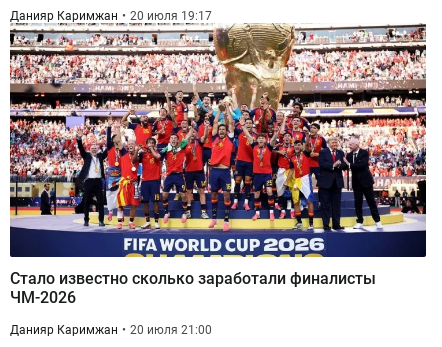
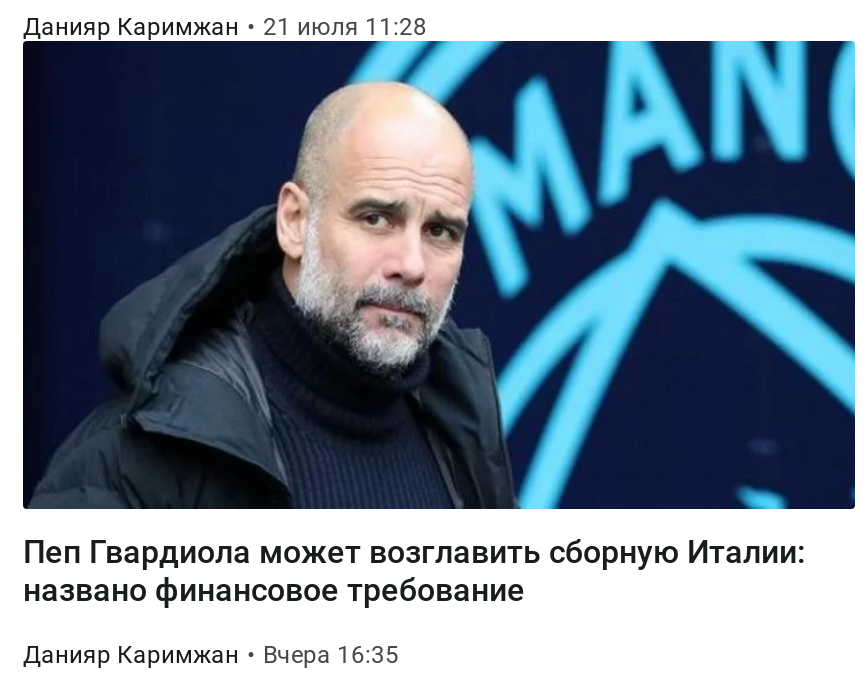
- Данияр Каримжан 20 июля 19:17
+ Данияр Каримжан 21 июля 11:28

- [image]
- Стало известно сколько заработали финалисты
- ЧМ-2026
+ [image]
+ Пеп Гвардиола может возглавить сборную Италии:
+ названо финансовое требование

- Данияр Каримжан 20 июля 21:00
+ Данияр Каримжан Вчера 16:35
